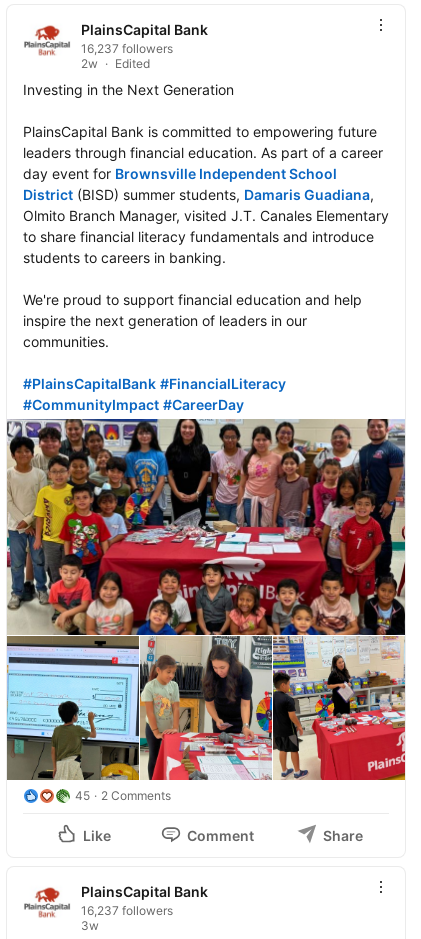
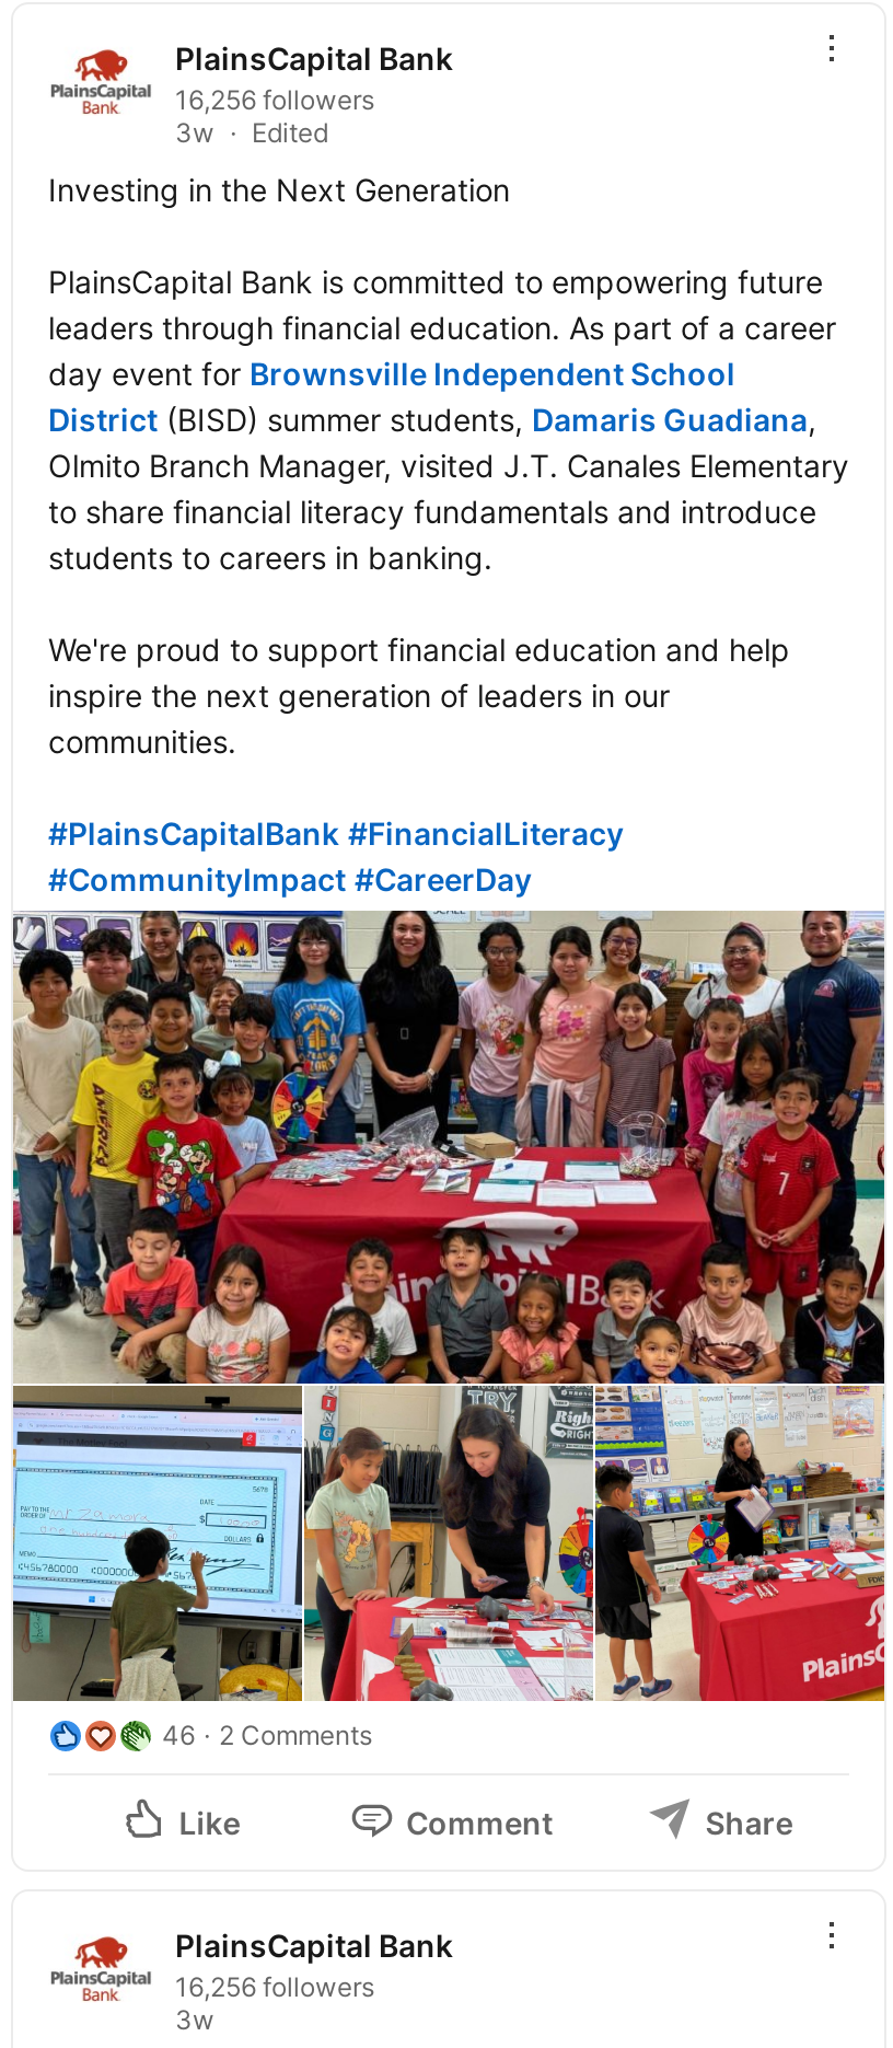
- 16,237 followers
- 2w
+ 16,256 followers
+ 3w

- 45 2 Comments
+ 46 2 Comments

- 16,237 followers
+ 16,256 followers
